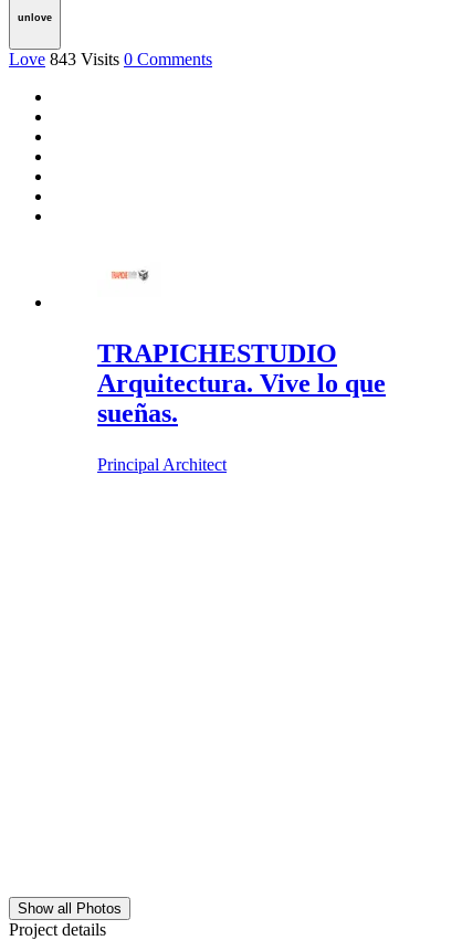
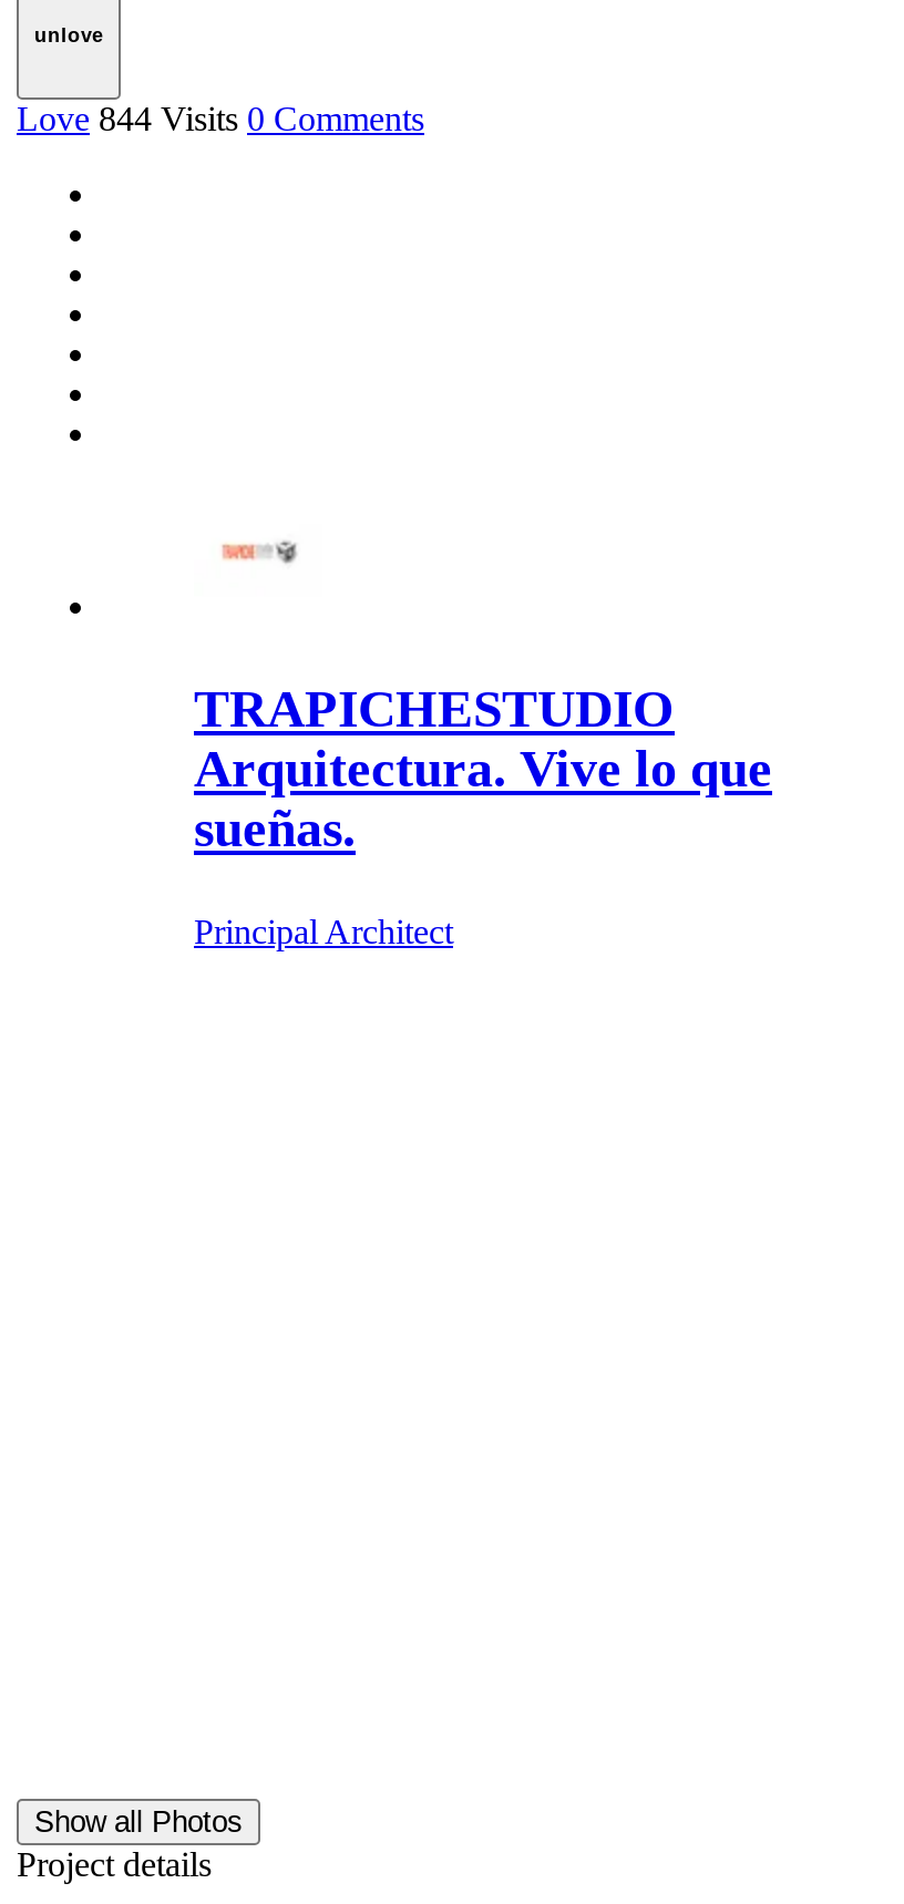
- Love 843 Visits 0 Comments
+ Love 844 Visits 0 Comments
